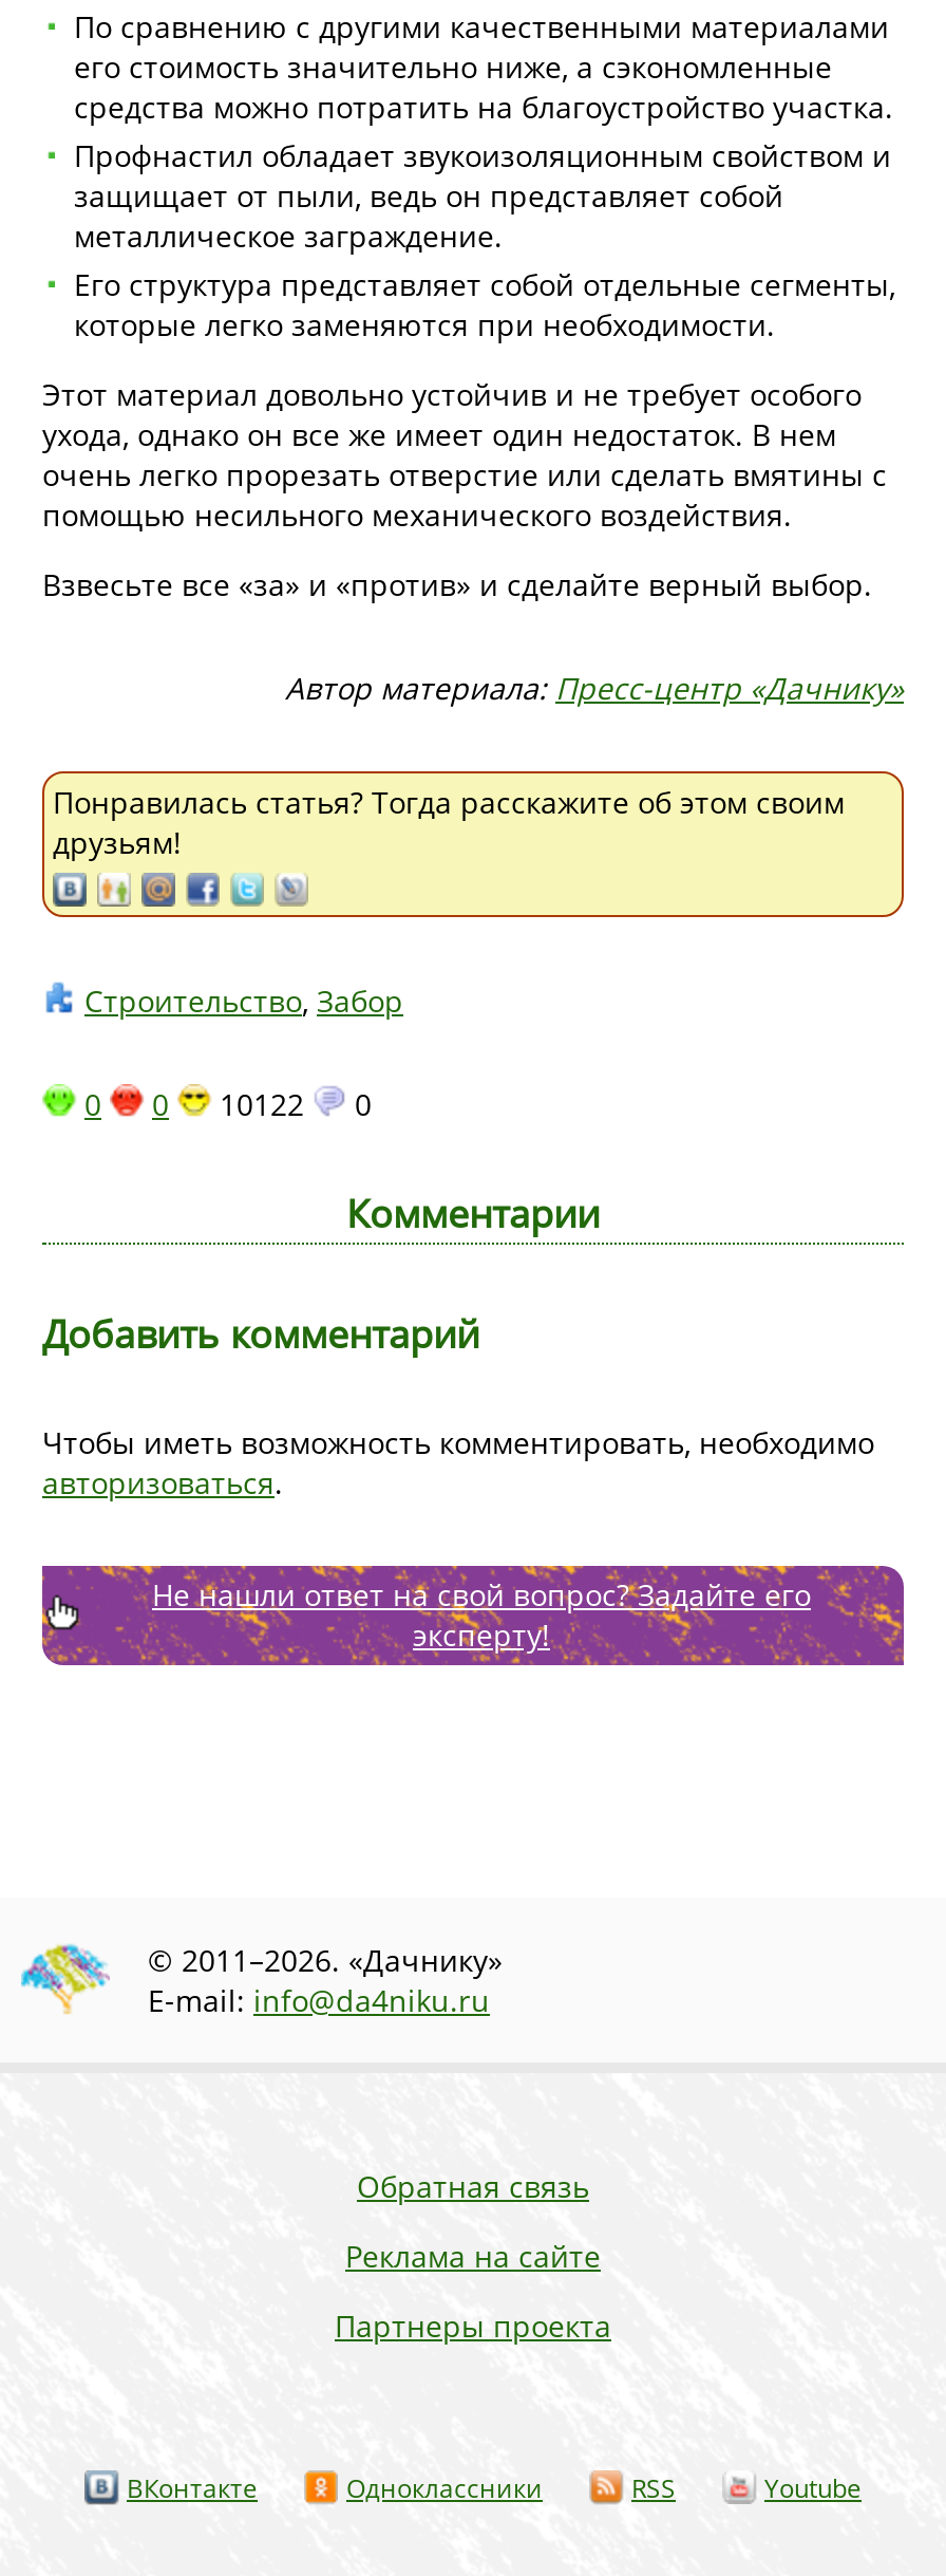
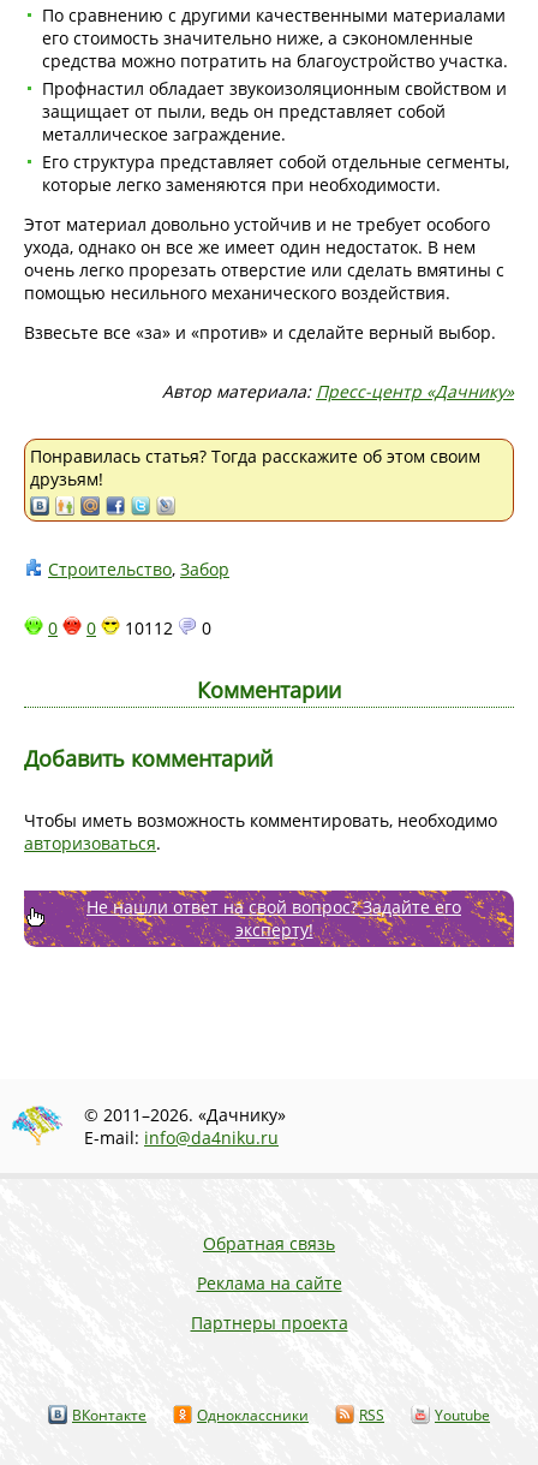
- 0 0 10122 0
+ 0 0 10112 0
